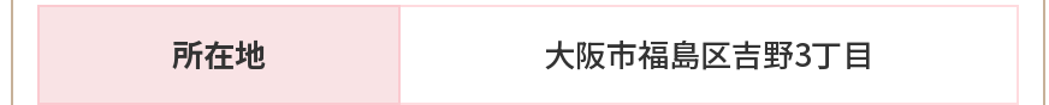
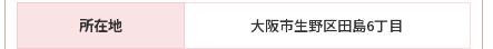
- 大阪市福島区吉野3丁目
+ 大阪市生野区田島6丁目
